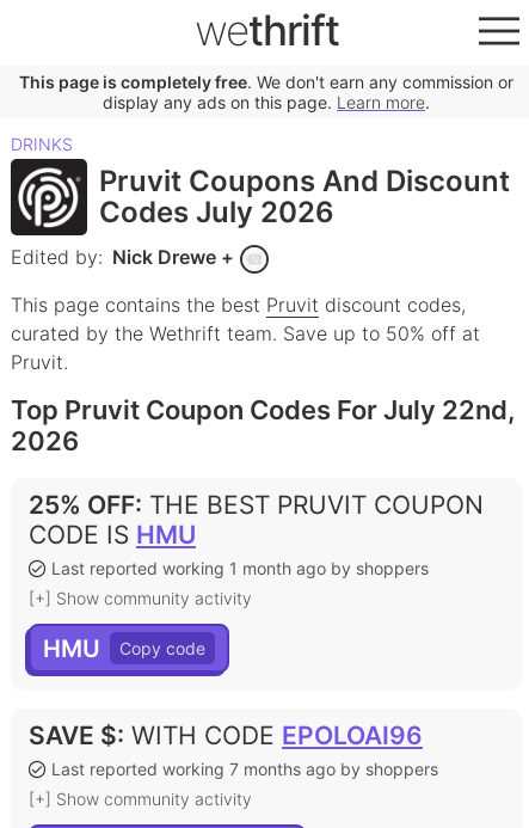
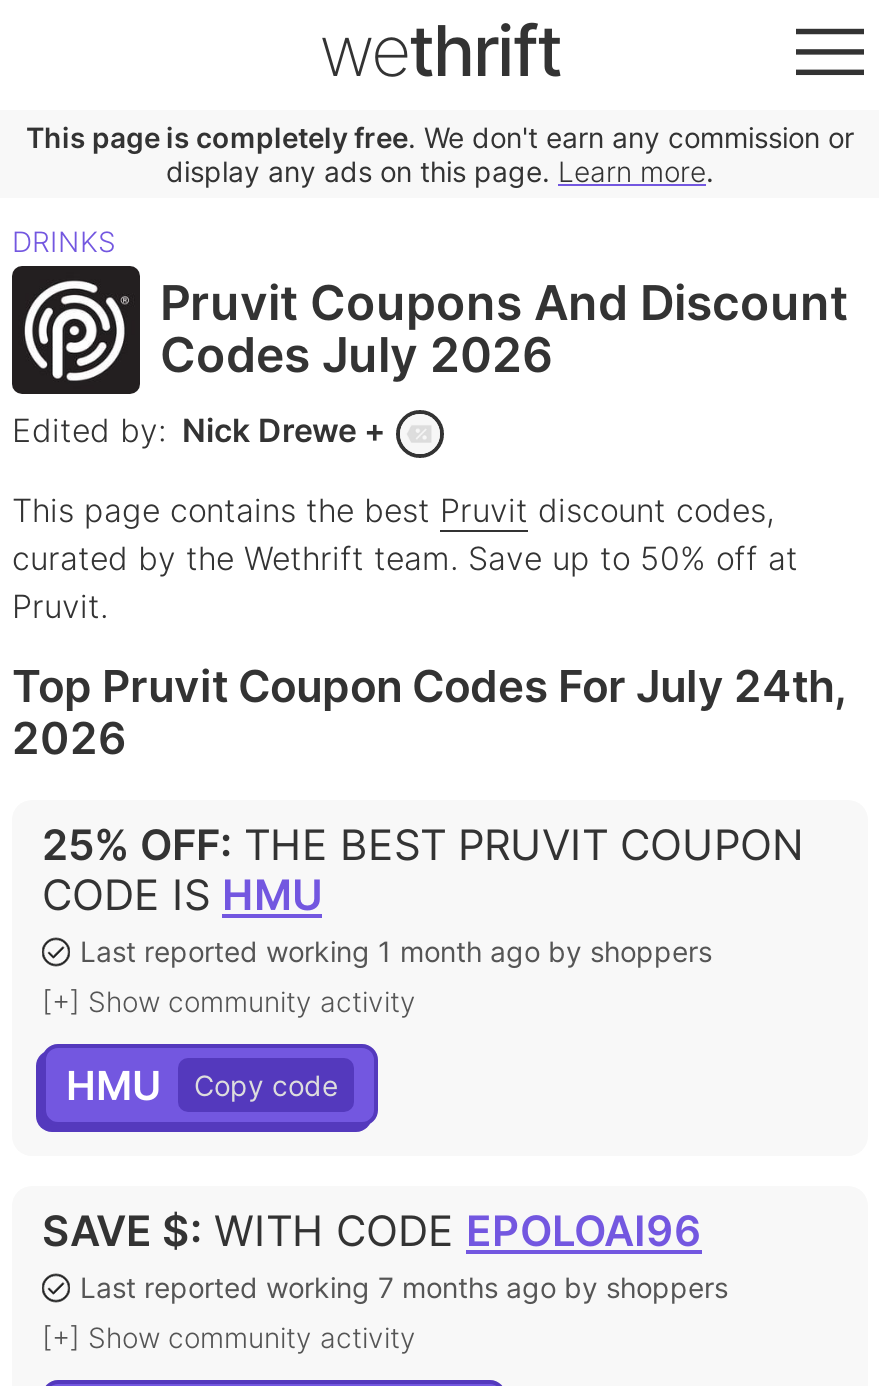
- Top Pruvit Coupon Codes For July 22nd,
+ Top Pruvit Coupon Codes For July 24th,
